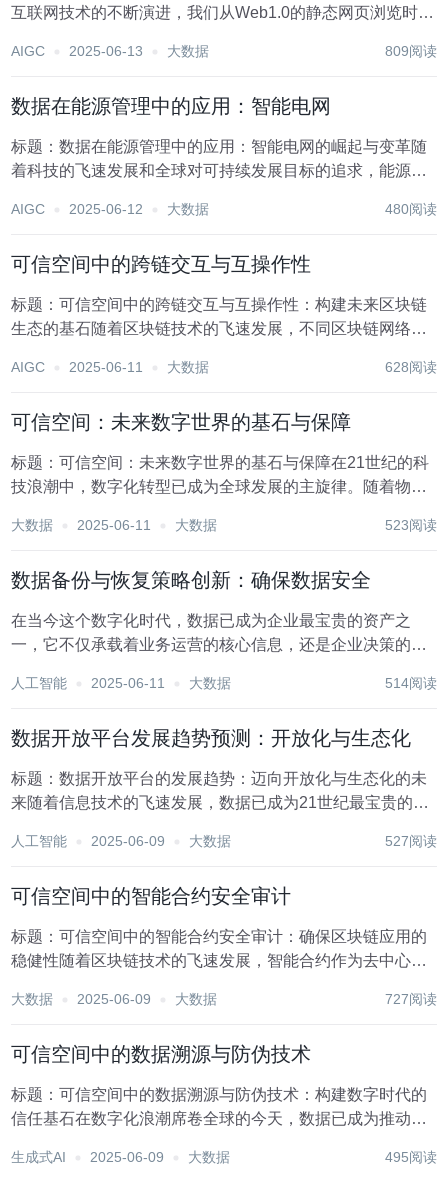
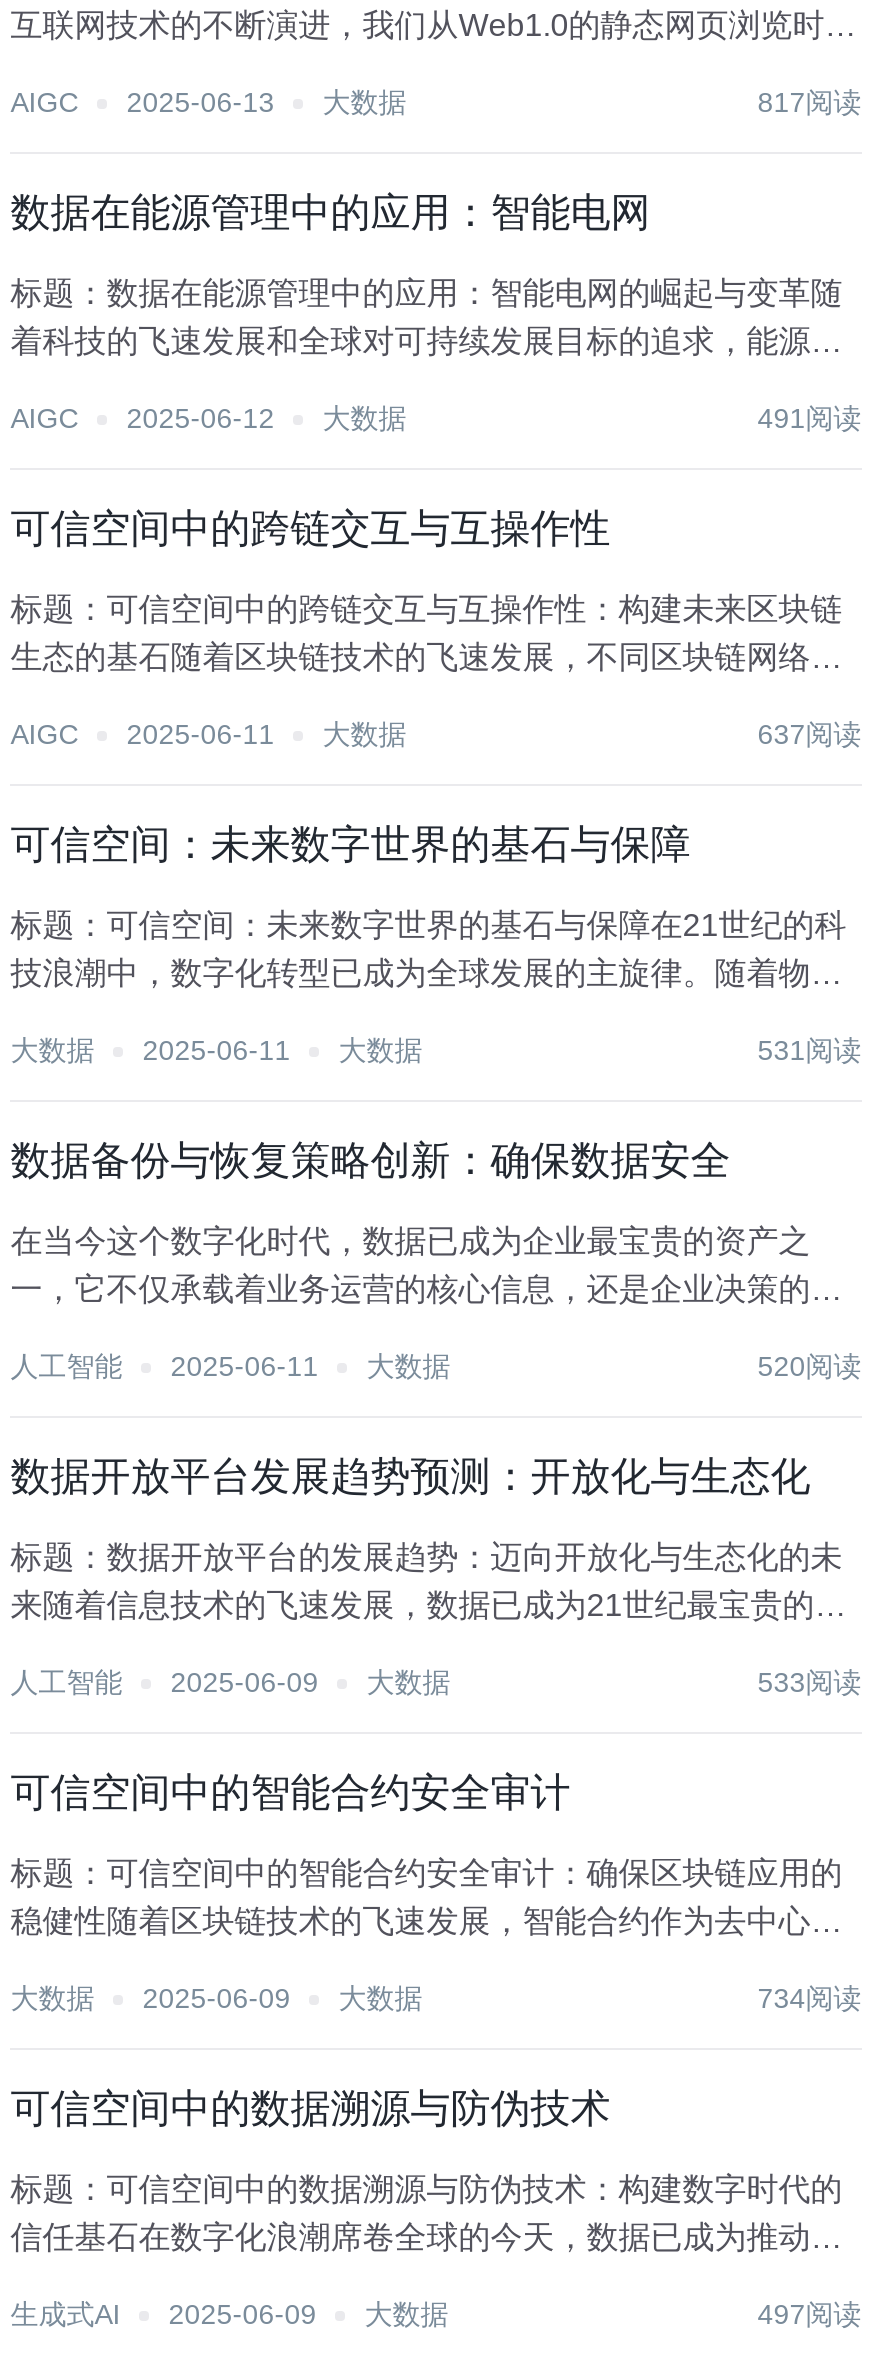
- 809阅读
+ 817阅读

- 480阅读
+ 491阅读

- 628阅读
+ 637阅读

- 523阅读
+ 531阅读

- 514阅读
+ 520阅读

- 527阅读
+ 533阅读

- 727阅读
+ 734阅读

- 495阅读
+ 497阅读
